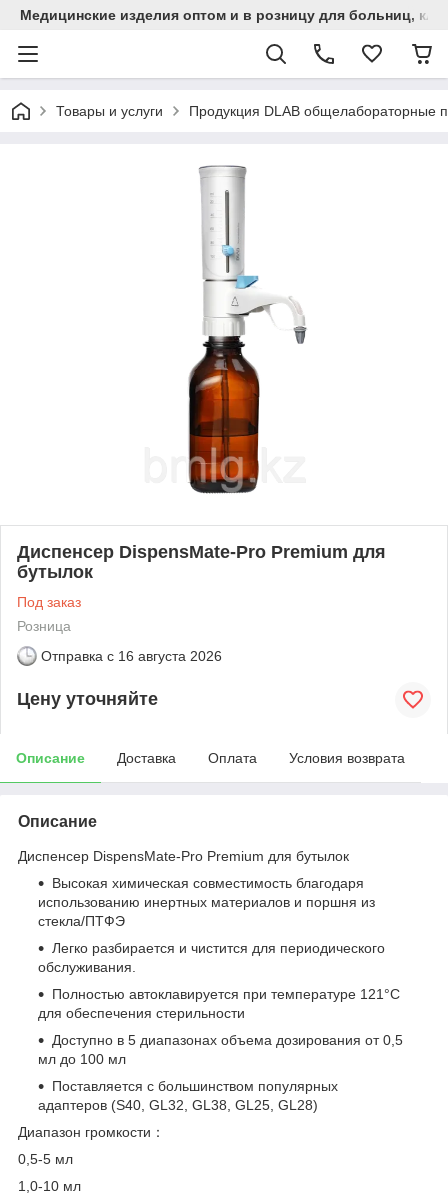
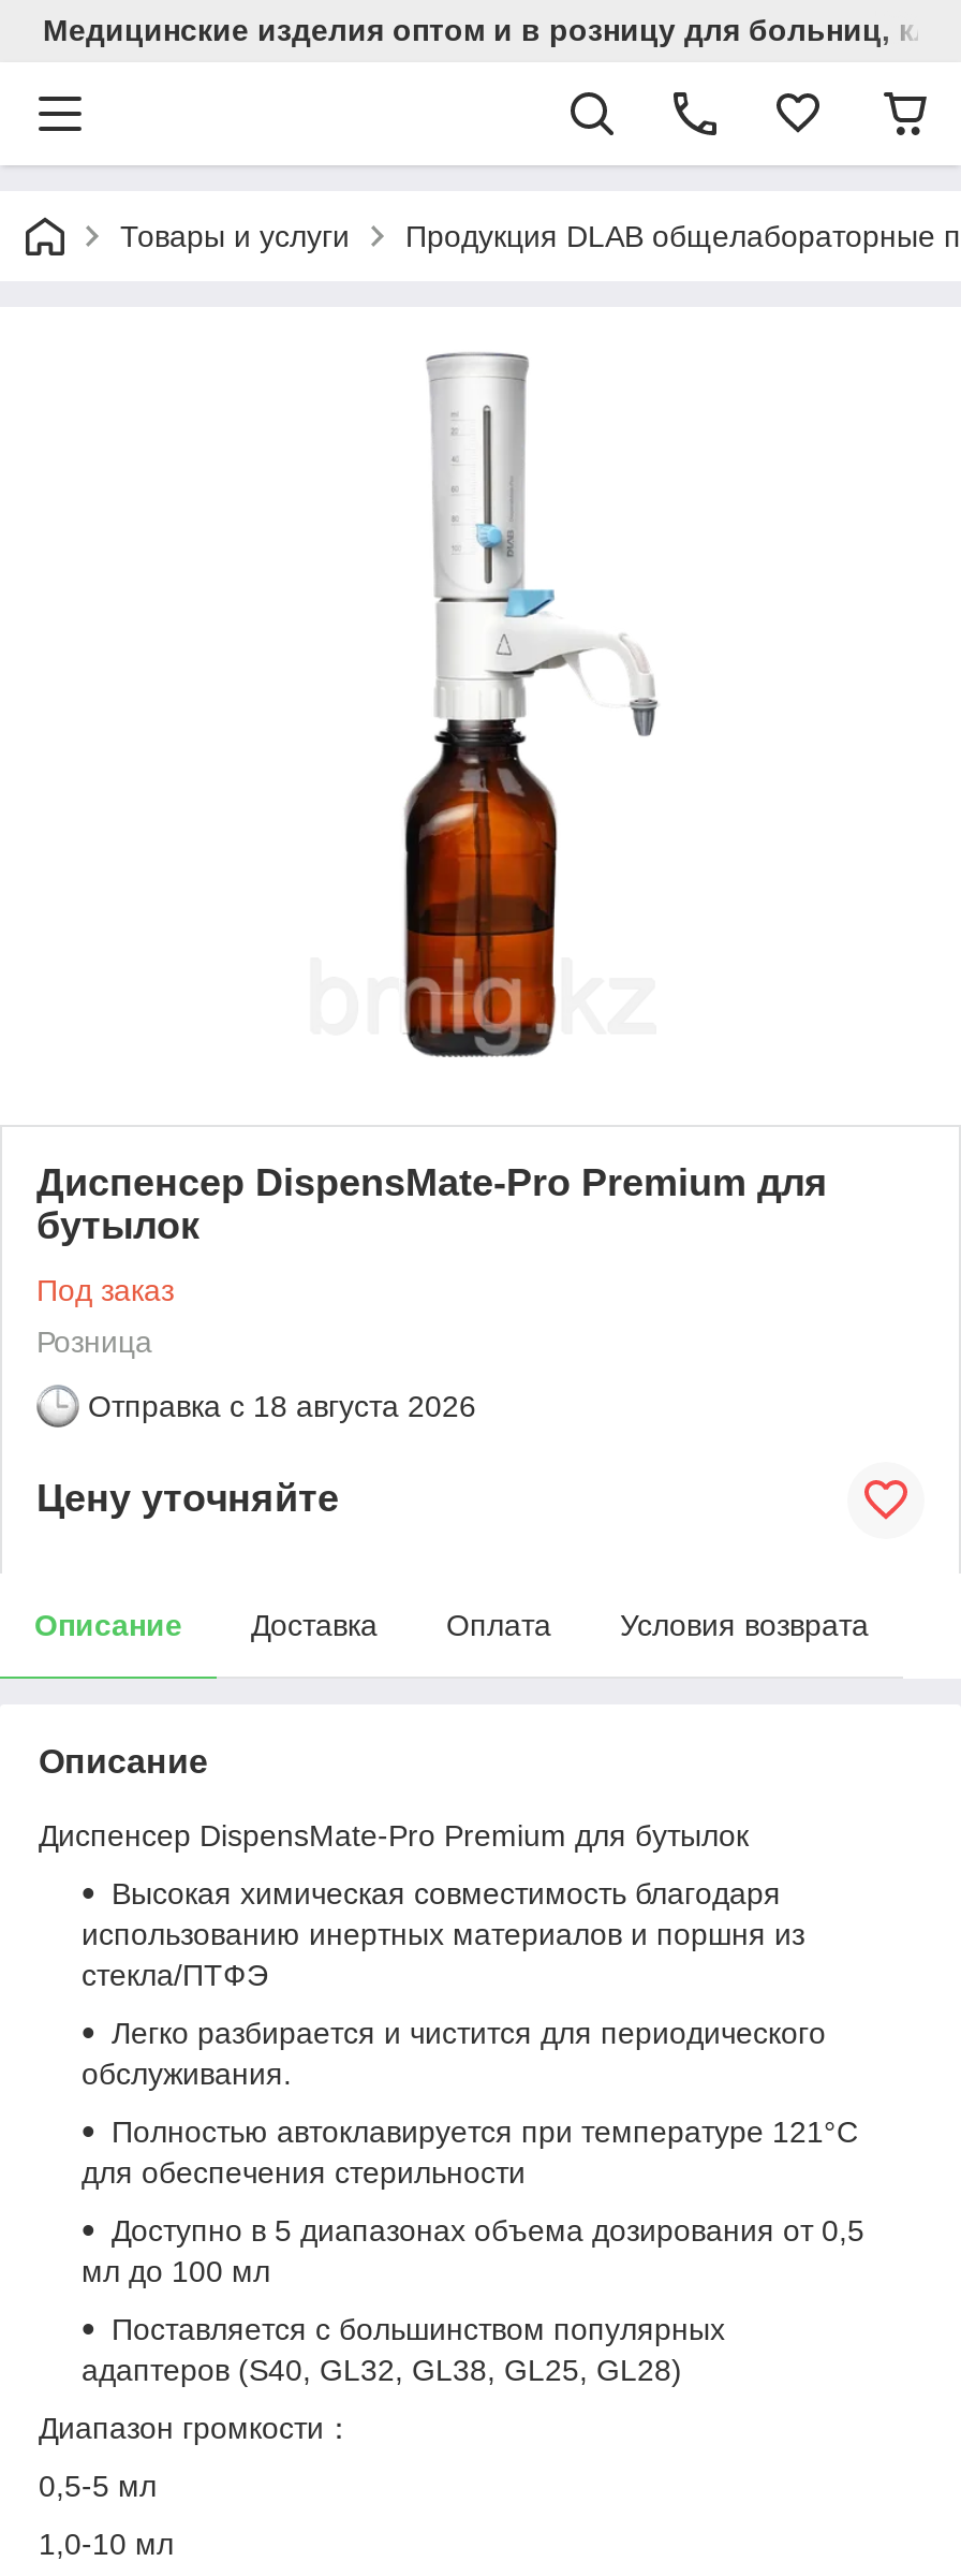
- Отправка с 16 августа 2026
+ Отправка с 18 августа 2026
